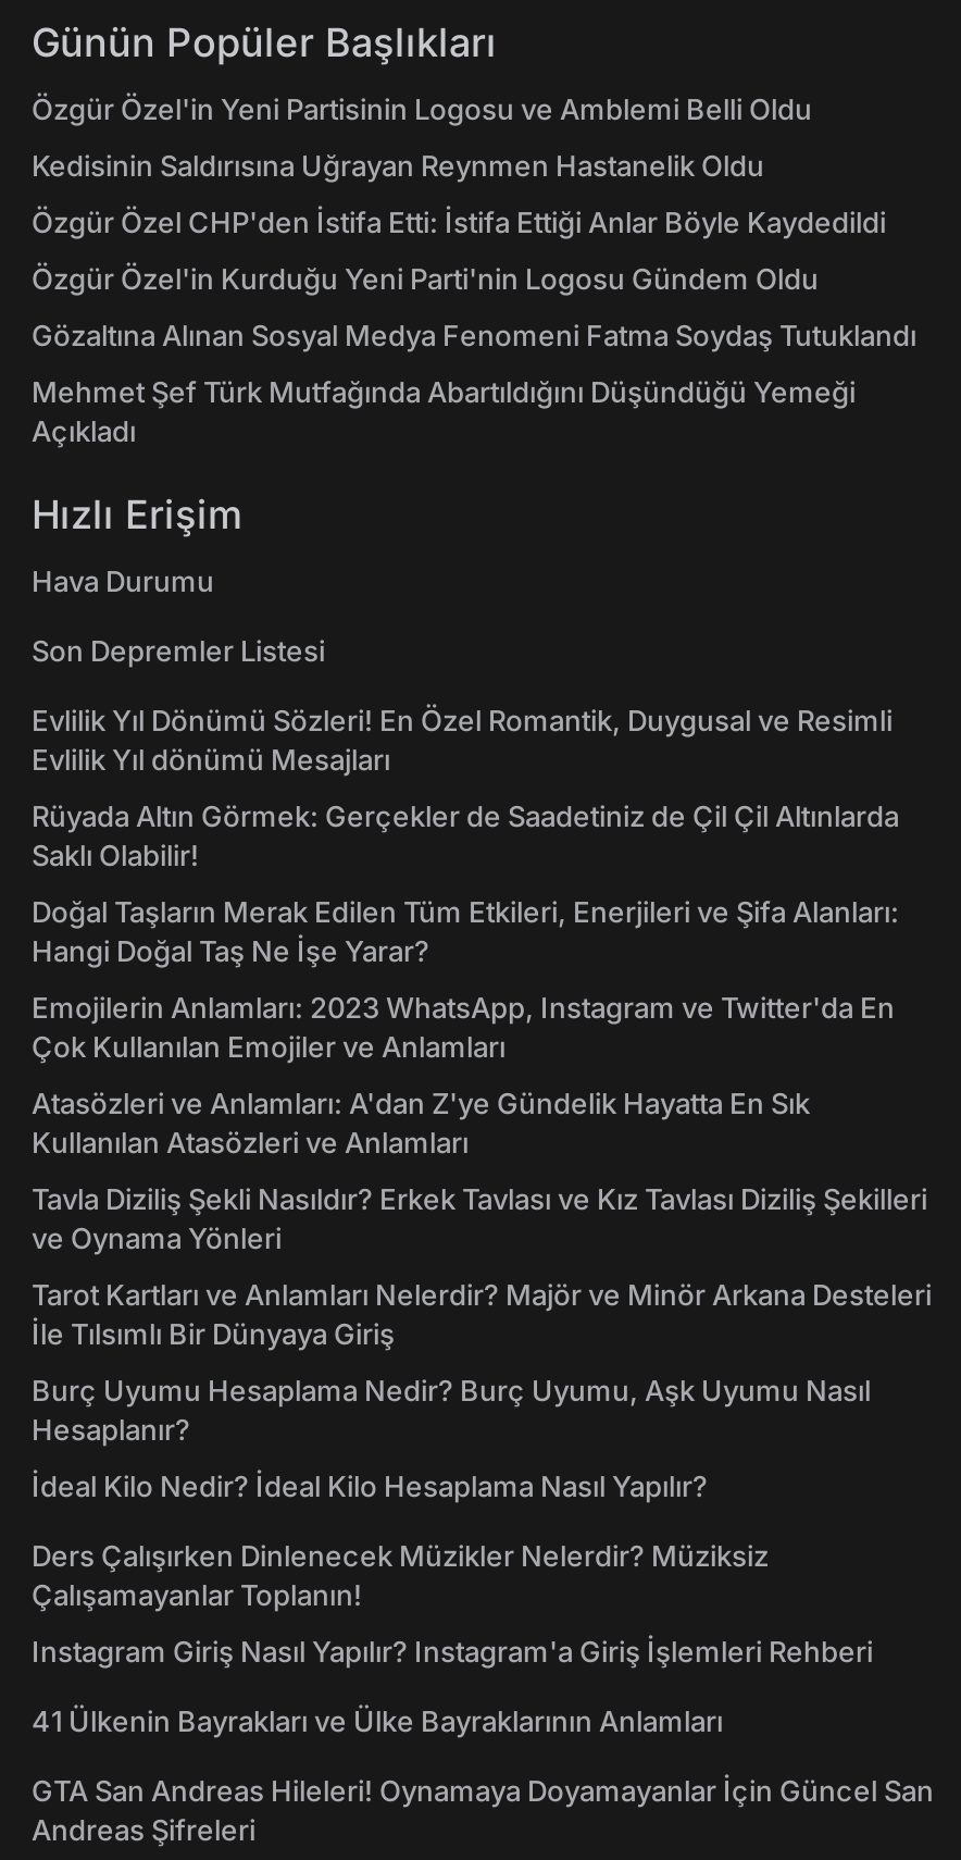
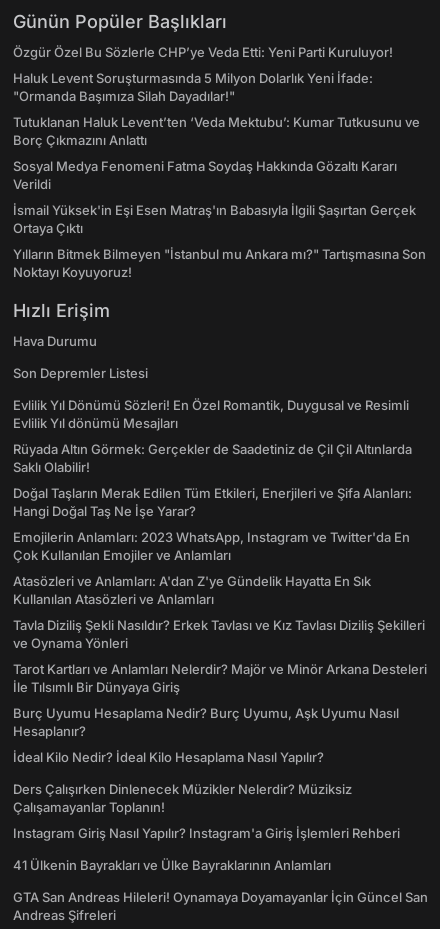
- Özgür Özel'in Yeni Partisinin Logosu ve Amblemi Belli Oldu
+ Özgür Özel Bu Sözlerle CHP’ye Veda Etti: Yeni Parti Kuruluyor!

- Kedisinin Saldırısına Uğrayan Reynmen Hastanelik Oldu
+ Haluk Levent Soruşturmasında 5 Milyon Dolarlık Yeni İfade:
+ "Ormanda Başımıza Silah Dayadılar!"

- Özgür Özel CHP'den İstifa Etti: İstifa Ettiği Anlar Böyle Kaydedildi
+ Tutuklanan Haluk Levent’ten ‘Veda Mektubu’: Kumar Tutkusunu ve
+ Borç Çıkmazını Anlattı

- Özgür Özel'in Kurduğu Yeni Parti'nin Logosu Gündem Oldu
+ Sosyal Medya Fenomeni Fatma Soydaş Hakkında Gözaltı Kararı
+ Verildi

- Gözaltına Alınan Sosyal Medya Fenomeni Fatma Soydaş Tutuklandı
+ İsmail Yüksek'in Eşi Esen Matraş'ın Babasıyla İlgili Şaşırtan Gerçek
+ Ortaya Çıktı

- Mehmet Şef Türk Mutfağında Abartıldığını Düşündüğü Yemeği
- Açıkladı
+ Yılların Bitmek Bilmeyen "İstanbul mu Ankara mı?" Tartışmasına Son
+ Noktayı Koyuyoruz!
